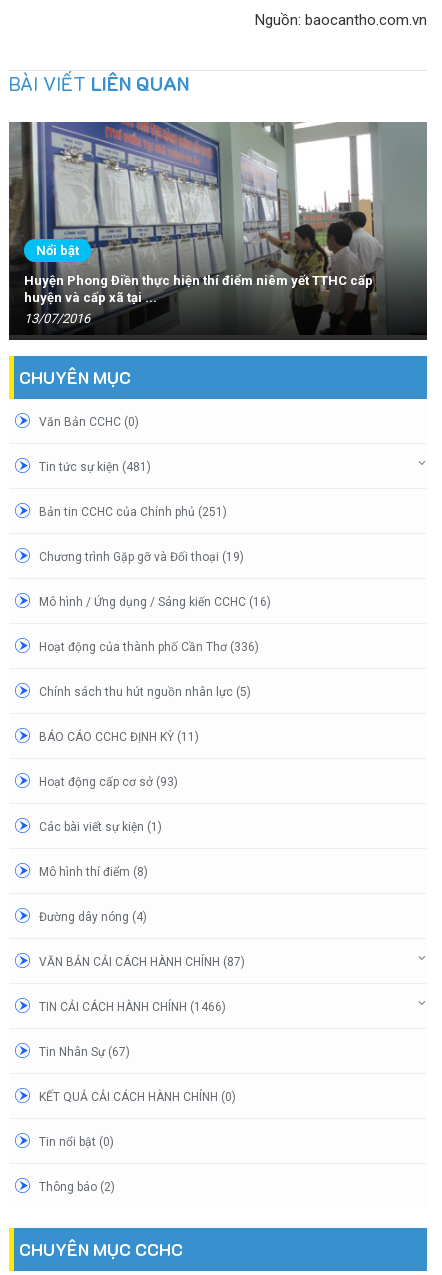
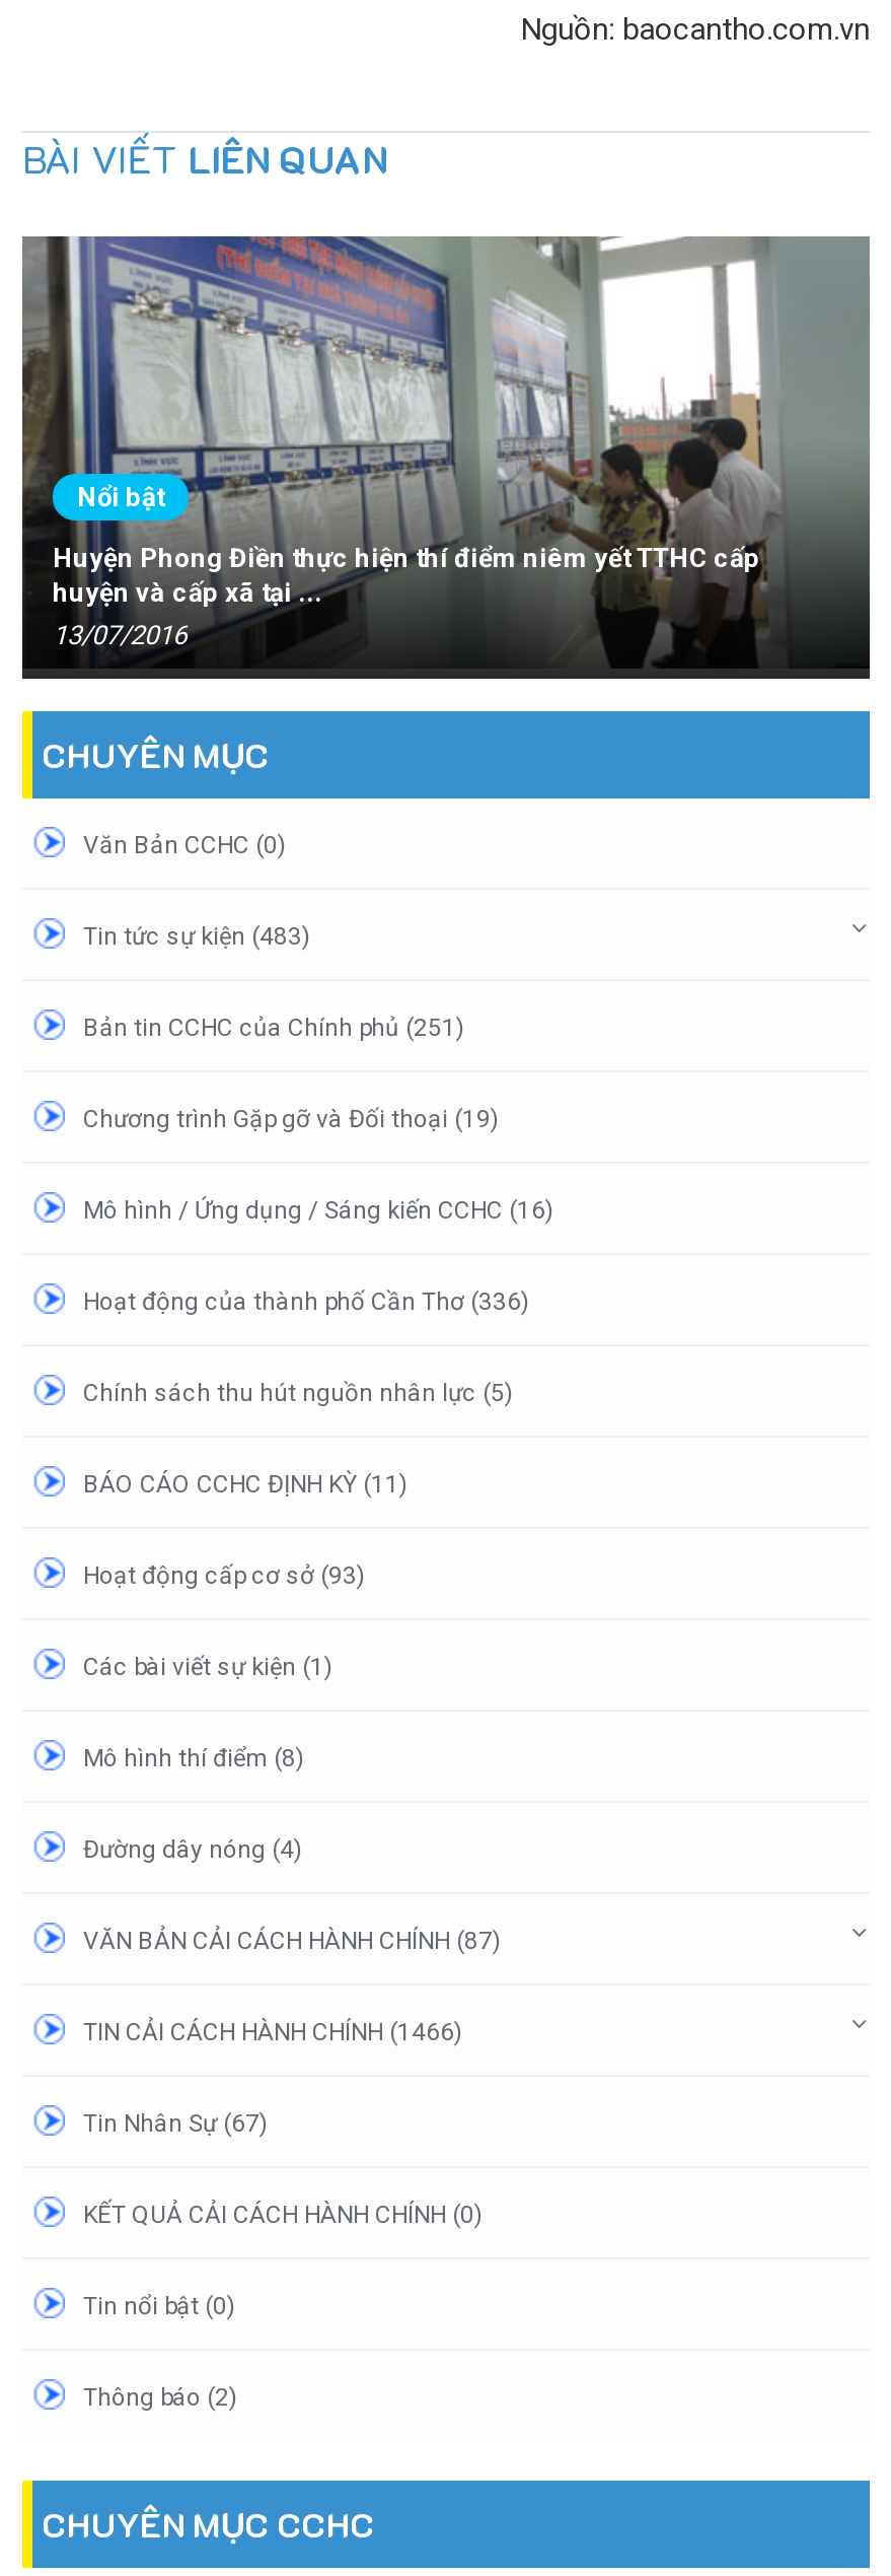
- Tin tức sự kiện (481)
+ Tin tức sự kiện (483)
